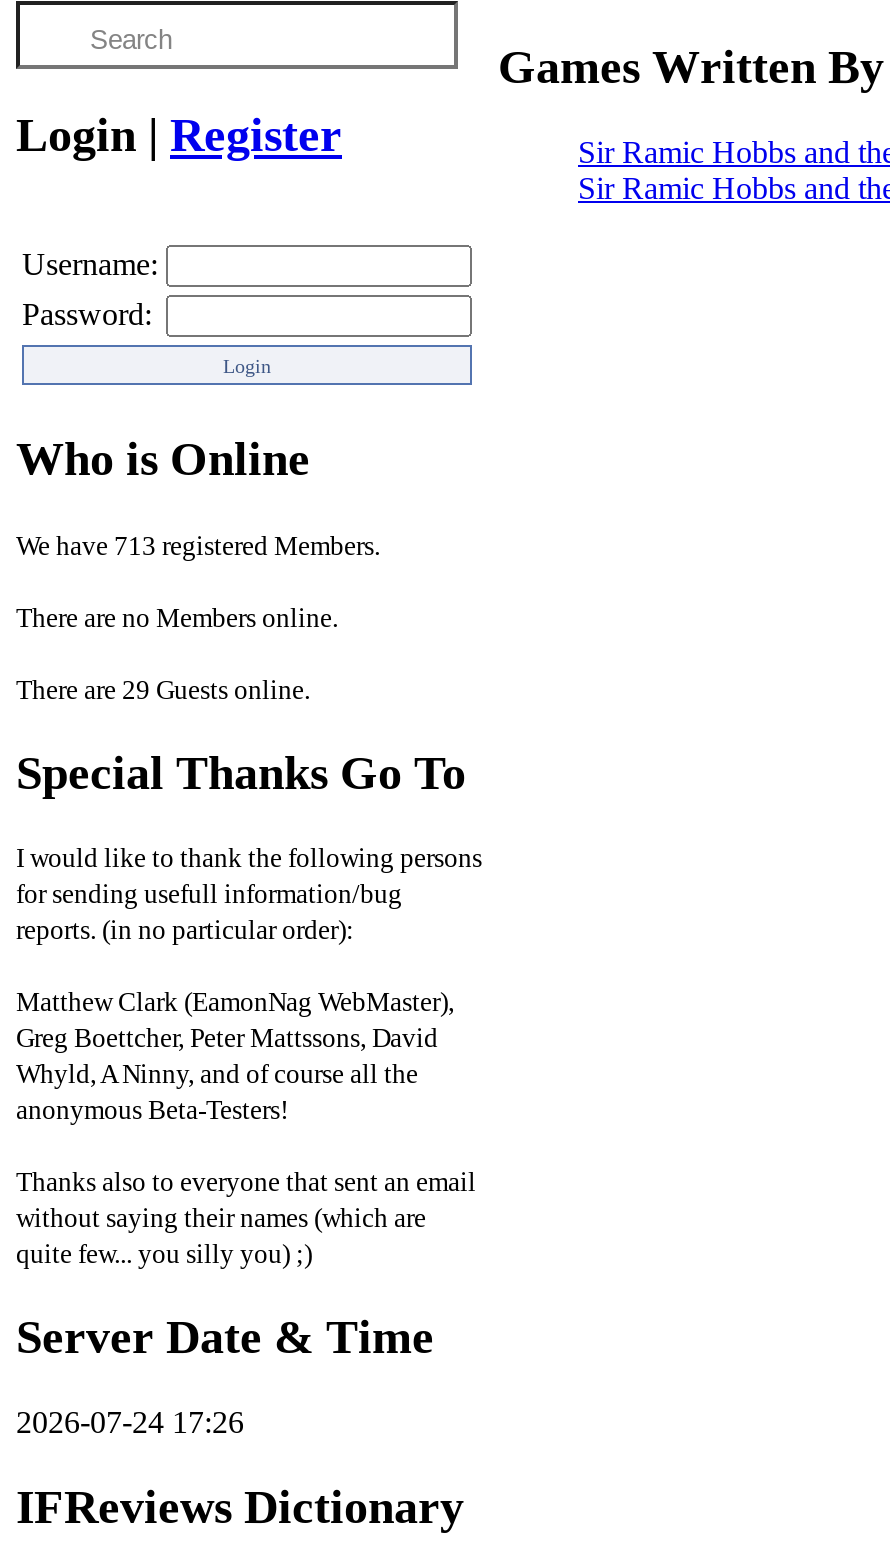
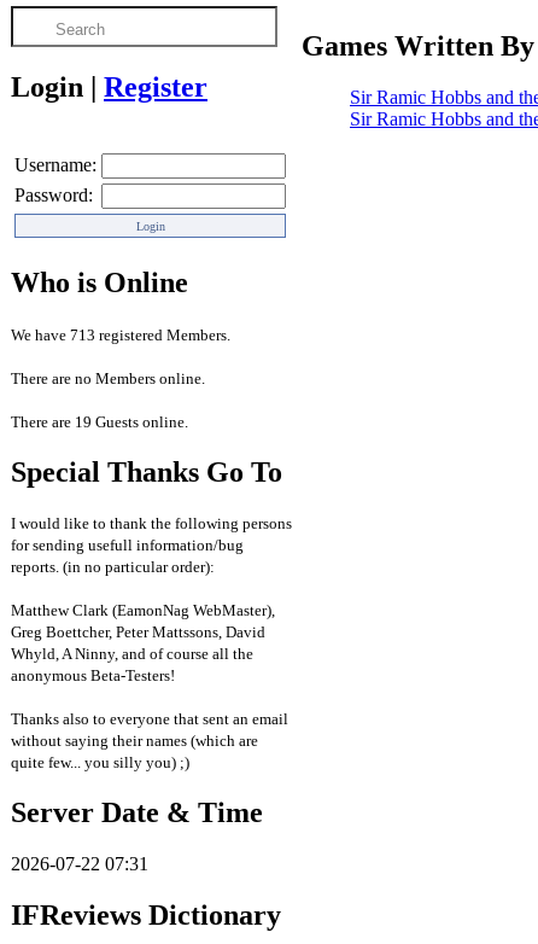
- There are 29 Guests online.
+ There are 19 Guests online.

- 2026-07-24 17:26
+ 2026-07-22 07:31
